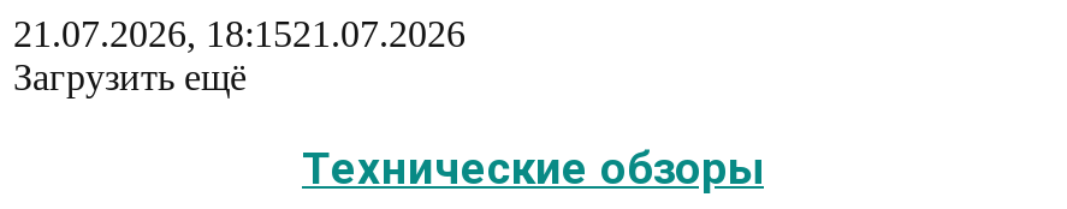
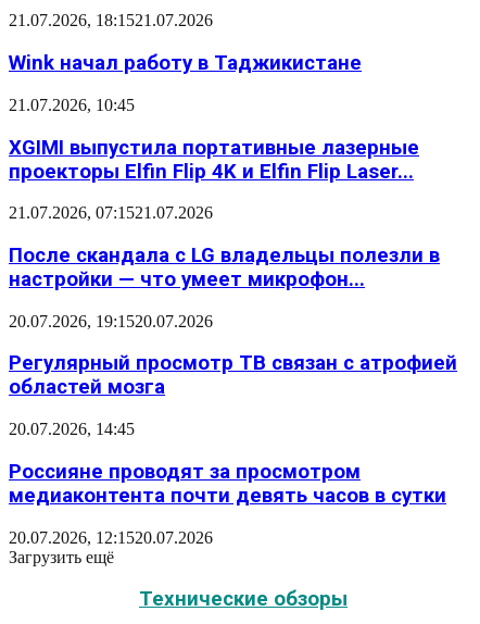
+ Wink начал работу в Таджикистане
+ 21.07.2026, 10:45
+ XGIMI выпустила портативные лазерные
+ проекторы Elfin Flip 4K и Elfin Flip Laser...
+ 21.07.2026, 07:1521.07.2026
+ После скандала с LG владельцы полезли в
+ настройки — что умеет микрофон...
+ 20.07.2026, 19:1520.07.2026
+ Регулярный просмотр ТВ связан с атрофией
+ областей мозга
+ 20.07.2026, 14:45
+ Россияне проводят за просмотром
+ медиаконтента почти девять часов в сутки
+ 20.07.2026, 12:1520.07.2026
